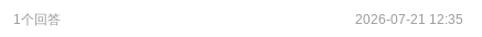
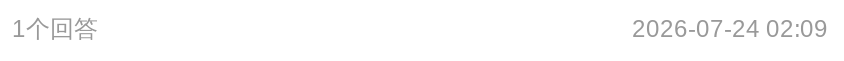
- 2026-07-21 12:35
+ 2026-07-24 02:09
